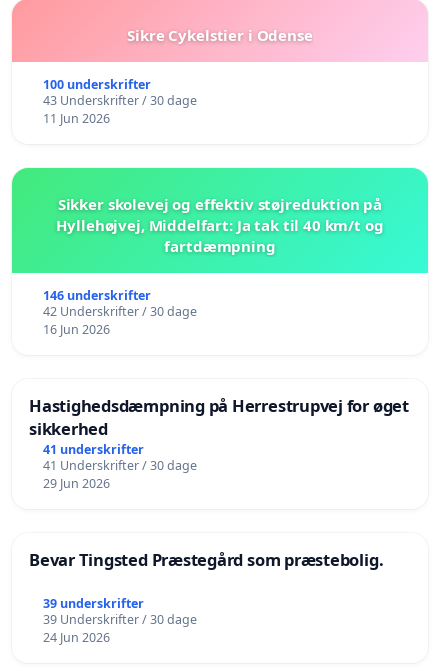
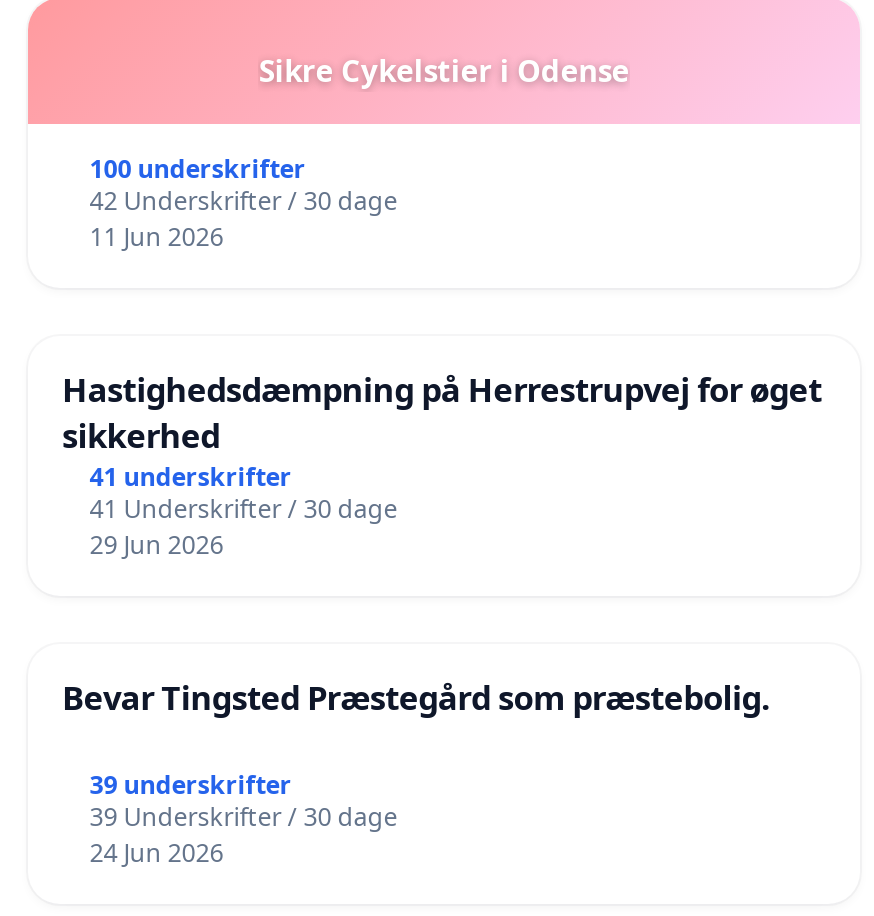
- 43 Underskrifter / 30 dage

- [image]
- Sikker skolevej og effektiv støjreduktion på
- Hyllehøjvej, Middelfart: Ja tak til 40 km/t og
- fartdæmpning
- 146 underskrifter
- 16 Jun 2026

moved up: 42 Underskrifter / 30 dage
